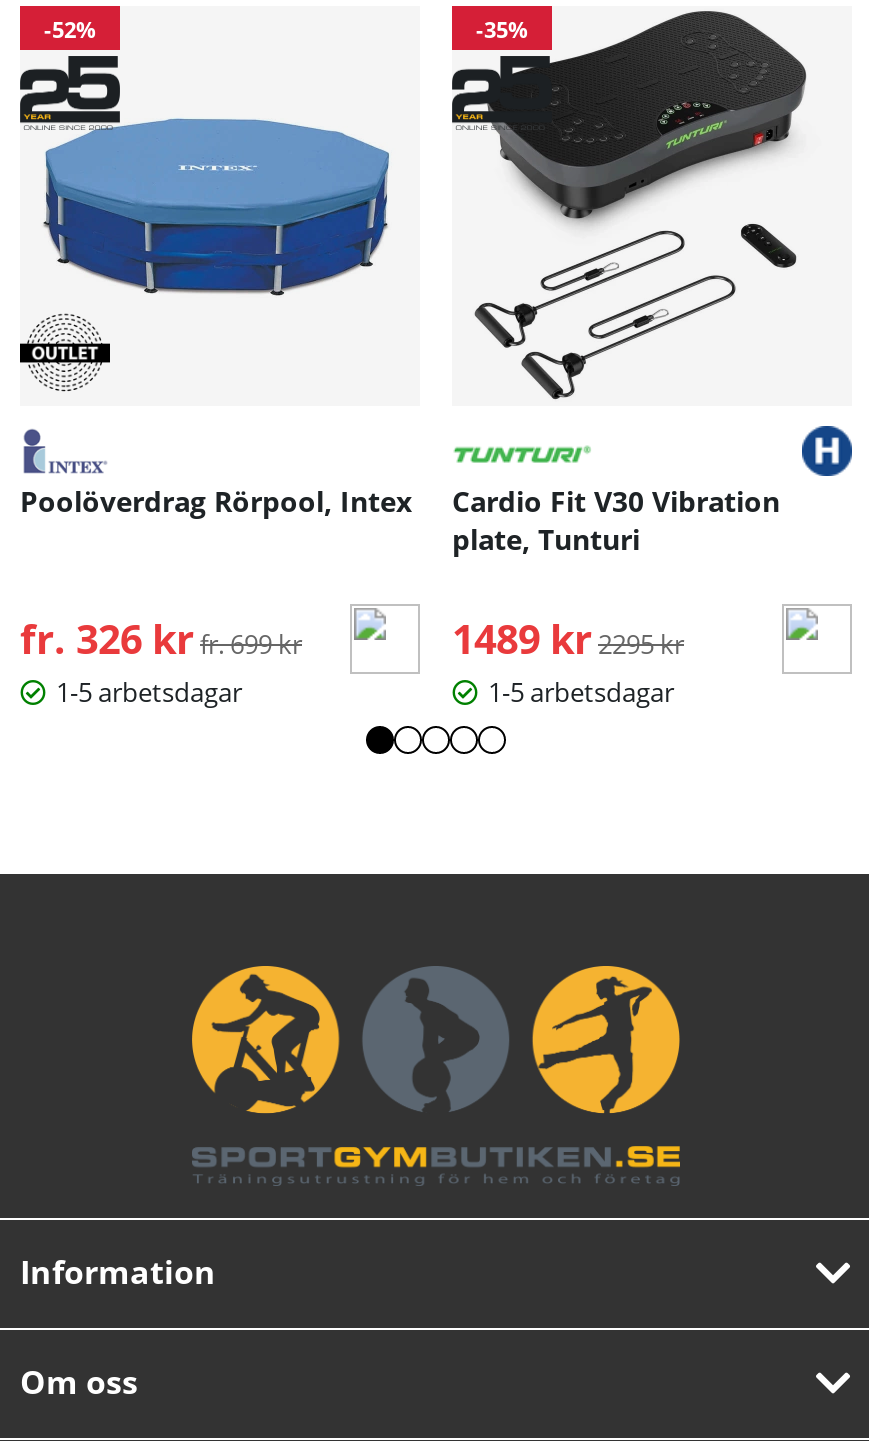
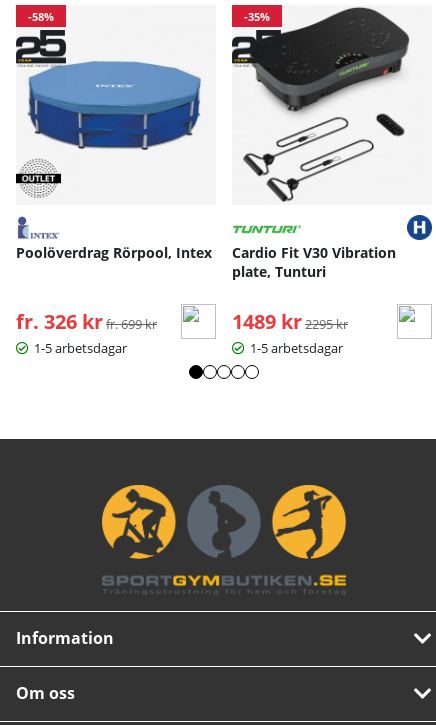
- -52%
+ -58%
